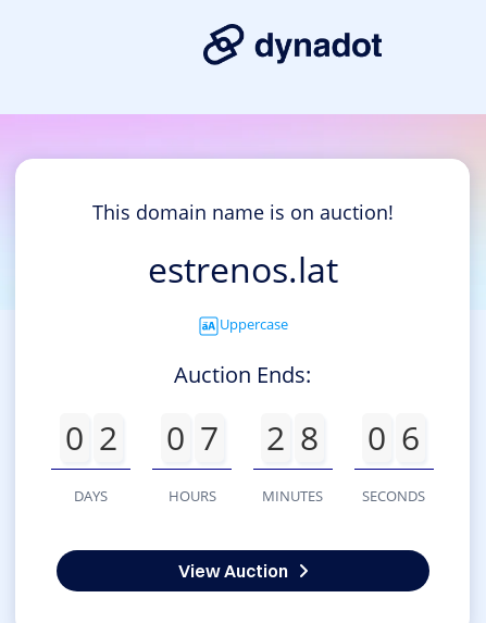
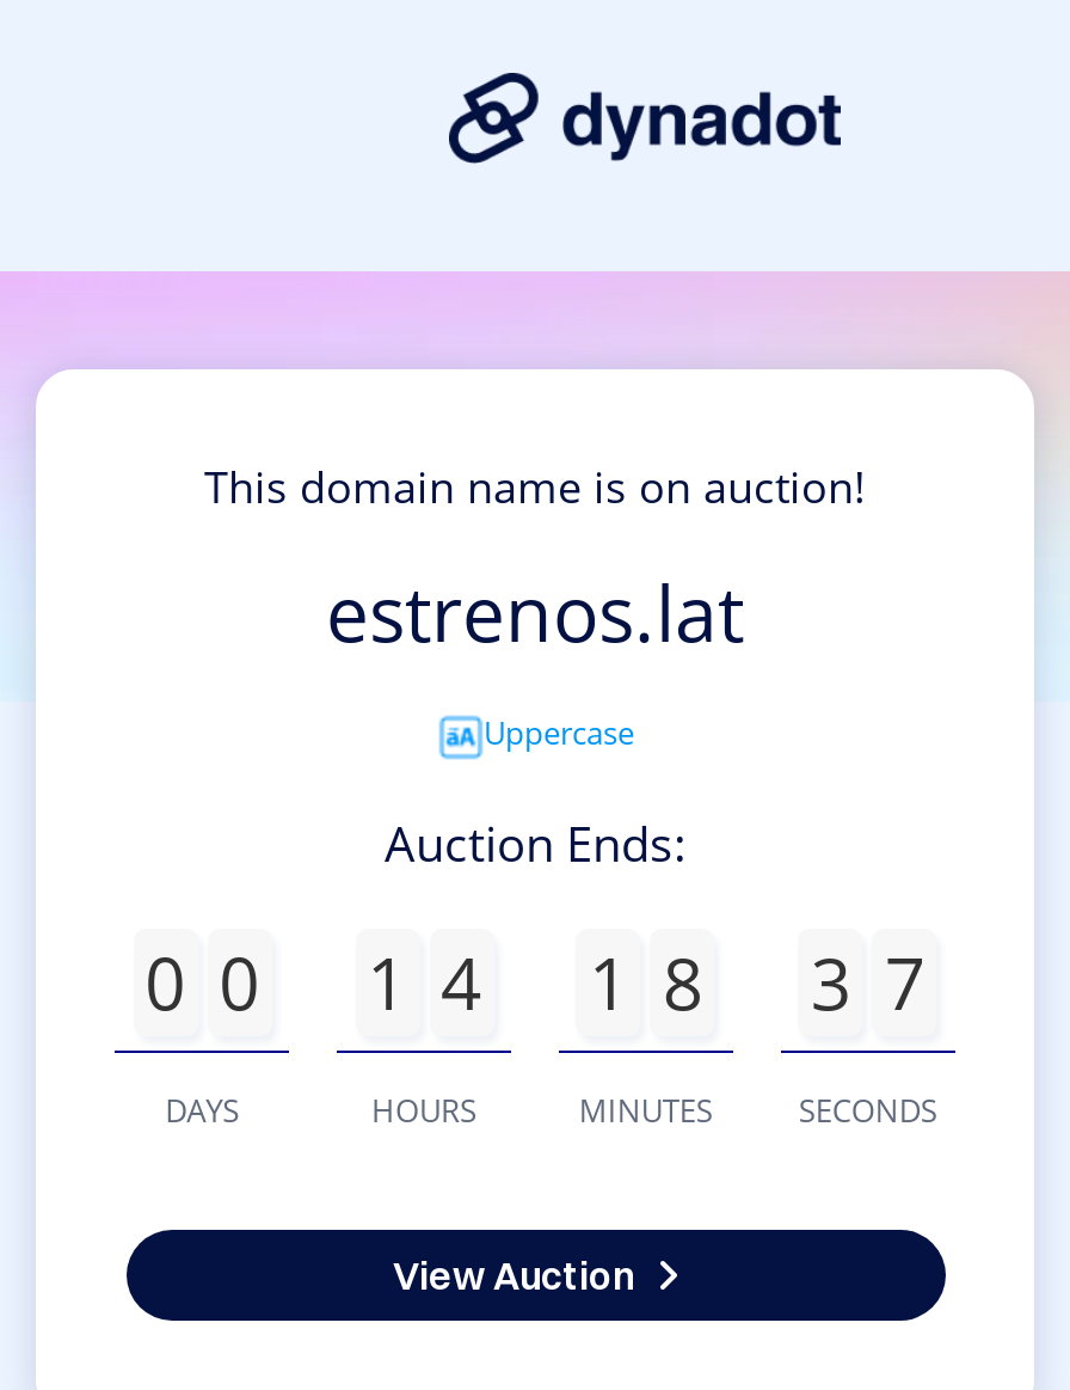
- 0 2
+ 0 0

- 0 7
+ 1 4

- 2 8
+ 1 8

- 0 6
+ 3 7
